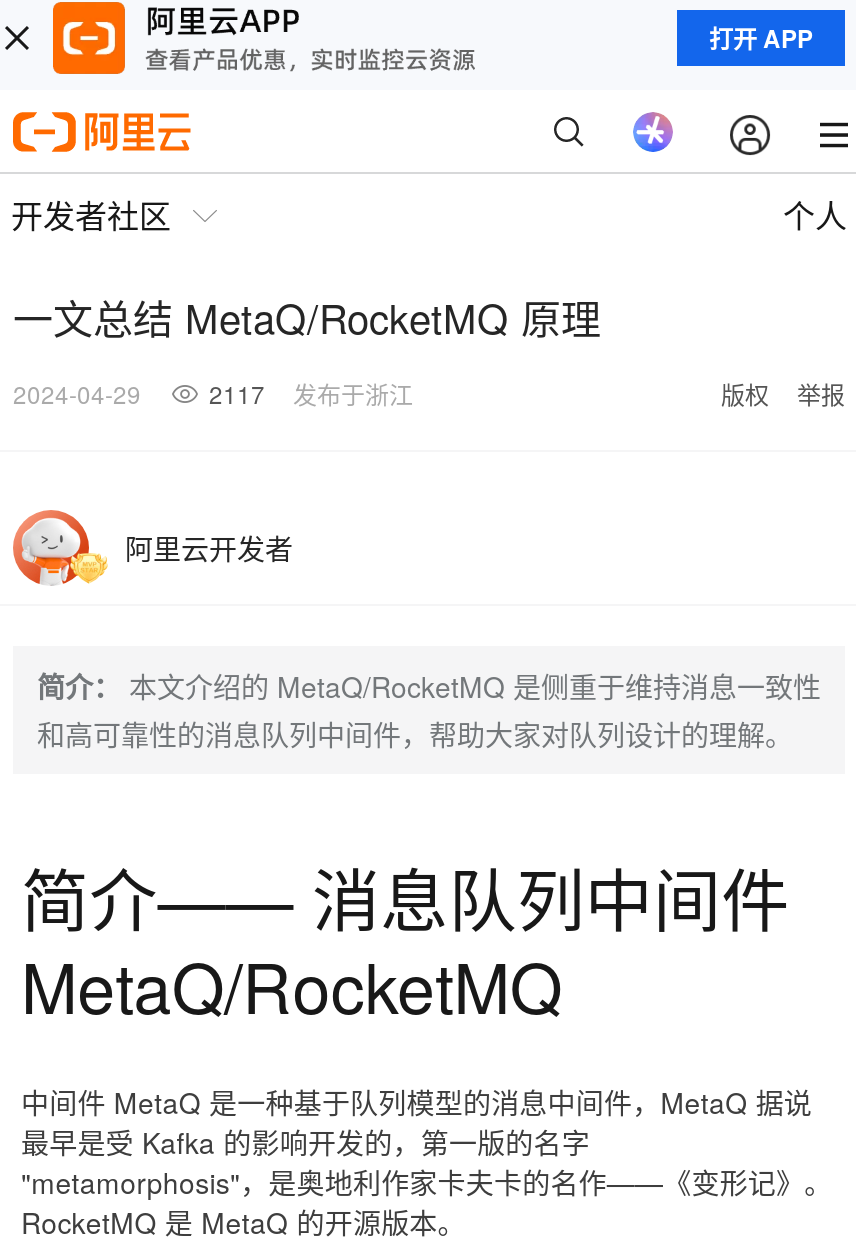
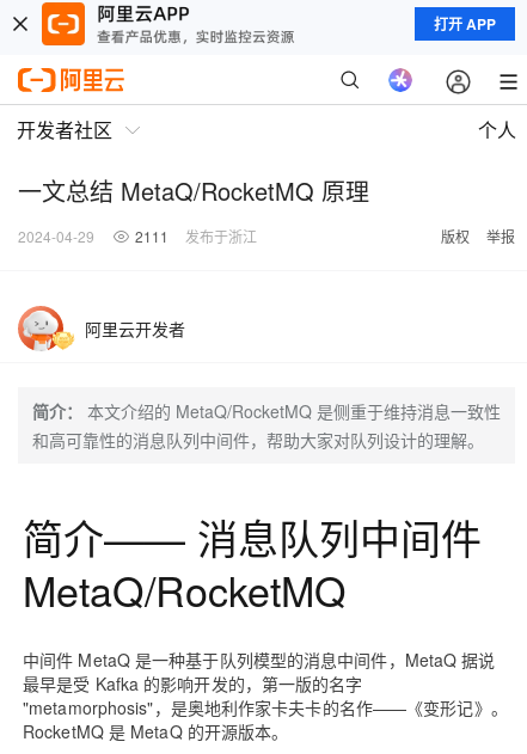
- 2024-04-29 2117 发布于浙江
+ 2024-04-29 2111 发布于浙江
